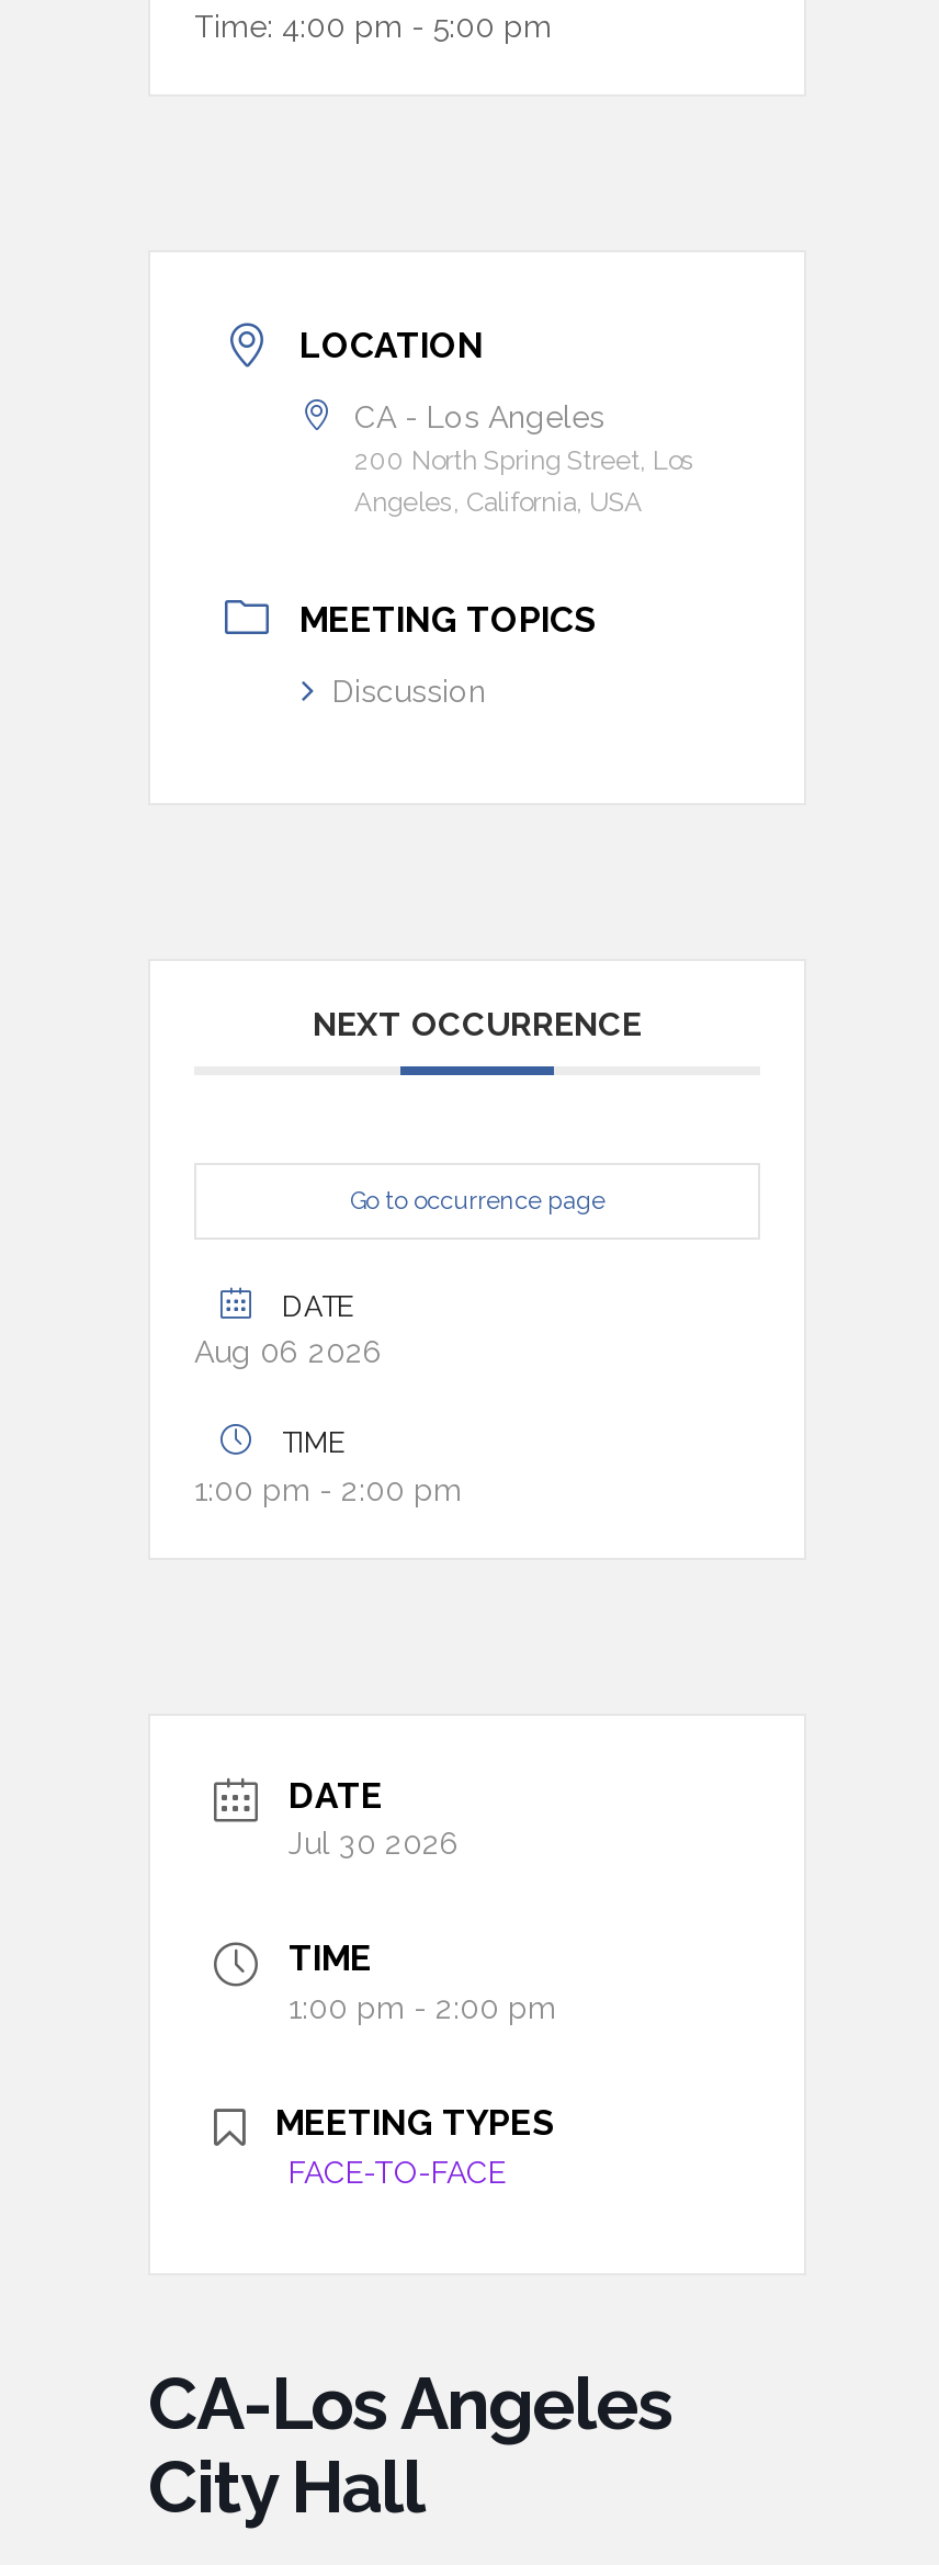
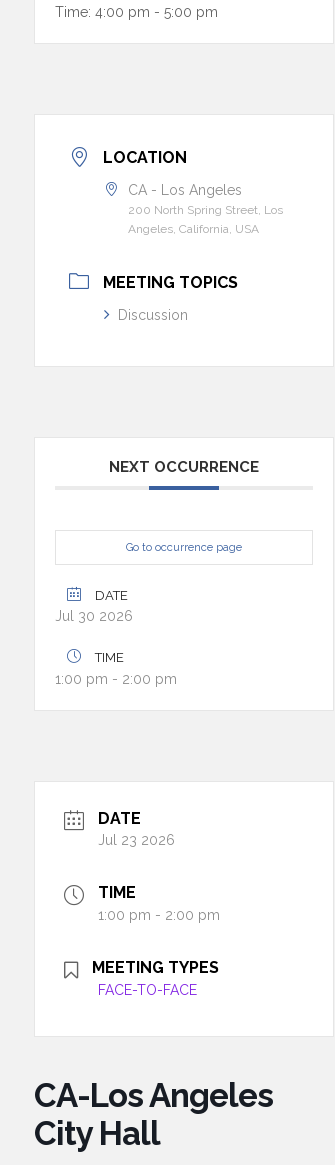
- Aug 06 2026
+ Jul 30 2026

- Jul 30 2026
+ Jul 23 2026
